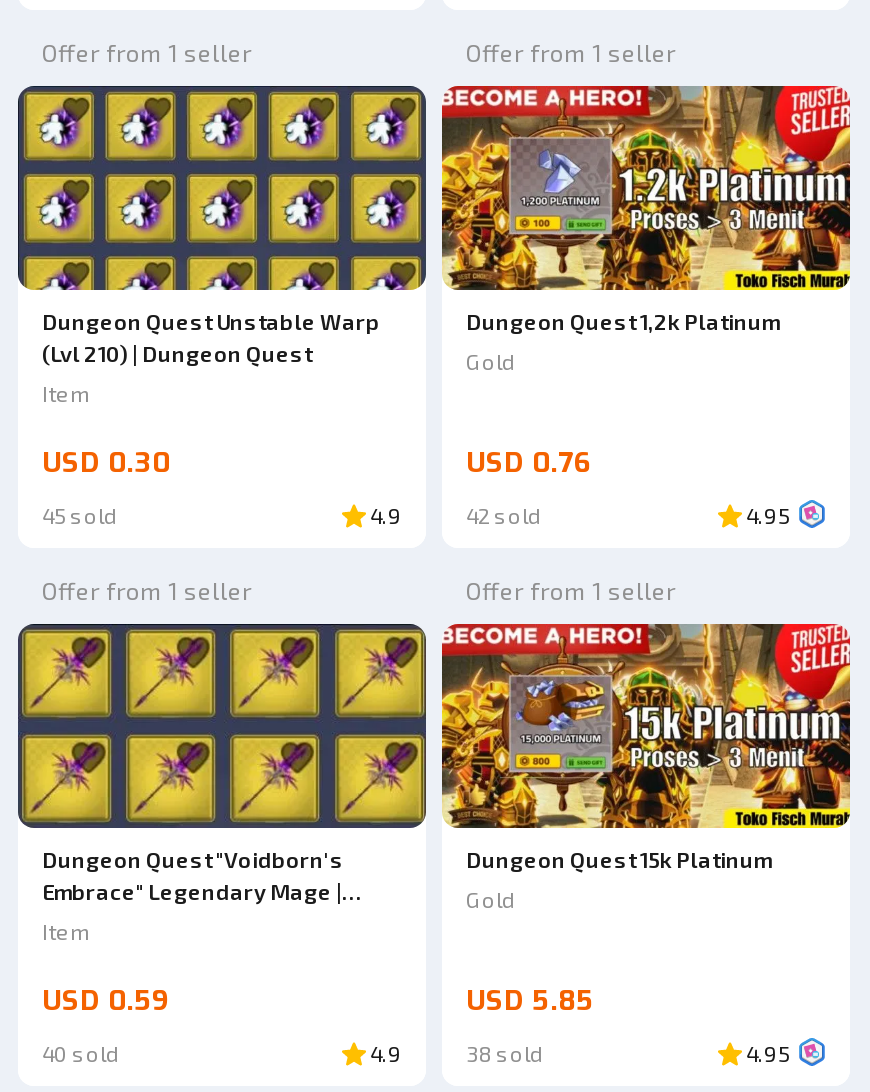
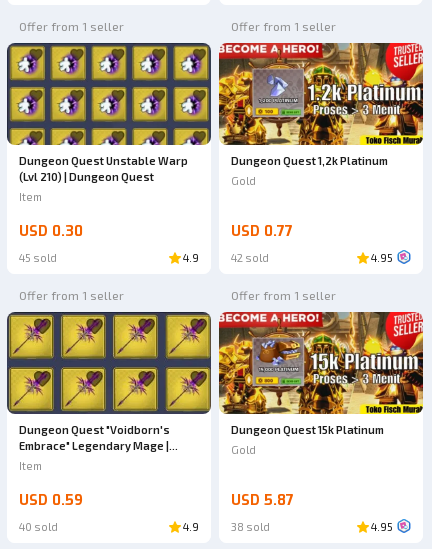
- USD 0.76
+ USD 0.77

- USD 5.85
+ USD 5.87
